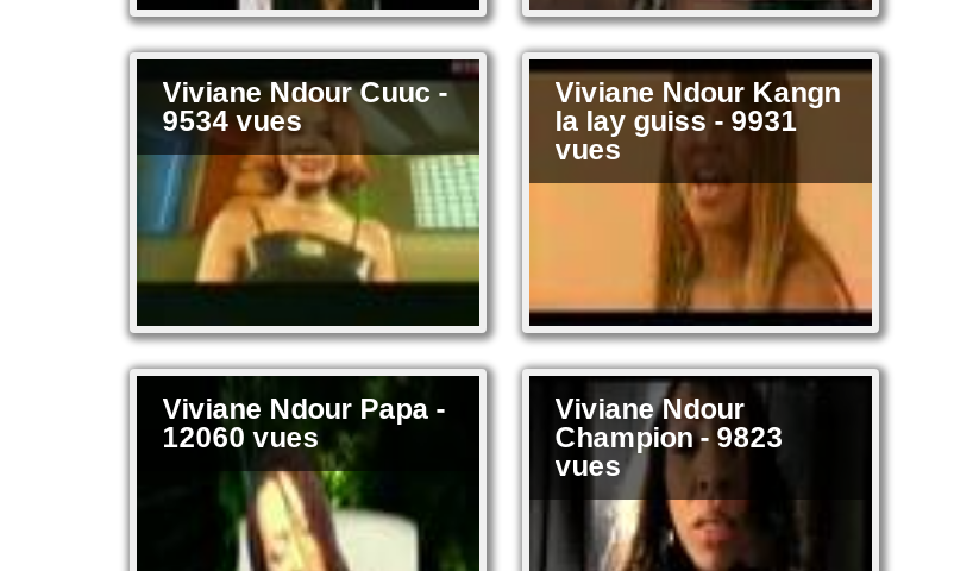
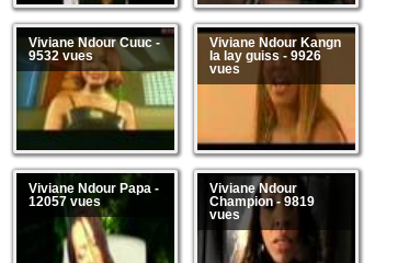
- 9534 vues
+ 9532 vues

- la lay guiss - 9931
+ la lay guiss - 9926

- 12060 vues
+ 12057 vues

- Champion - 9823
+ Champion - 9819
